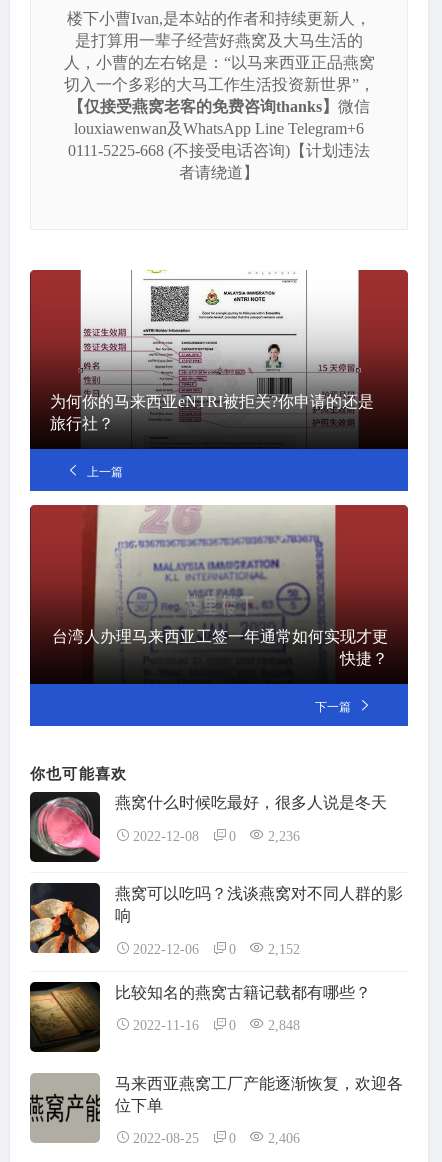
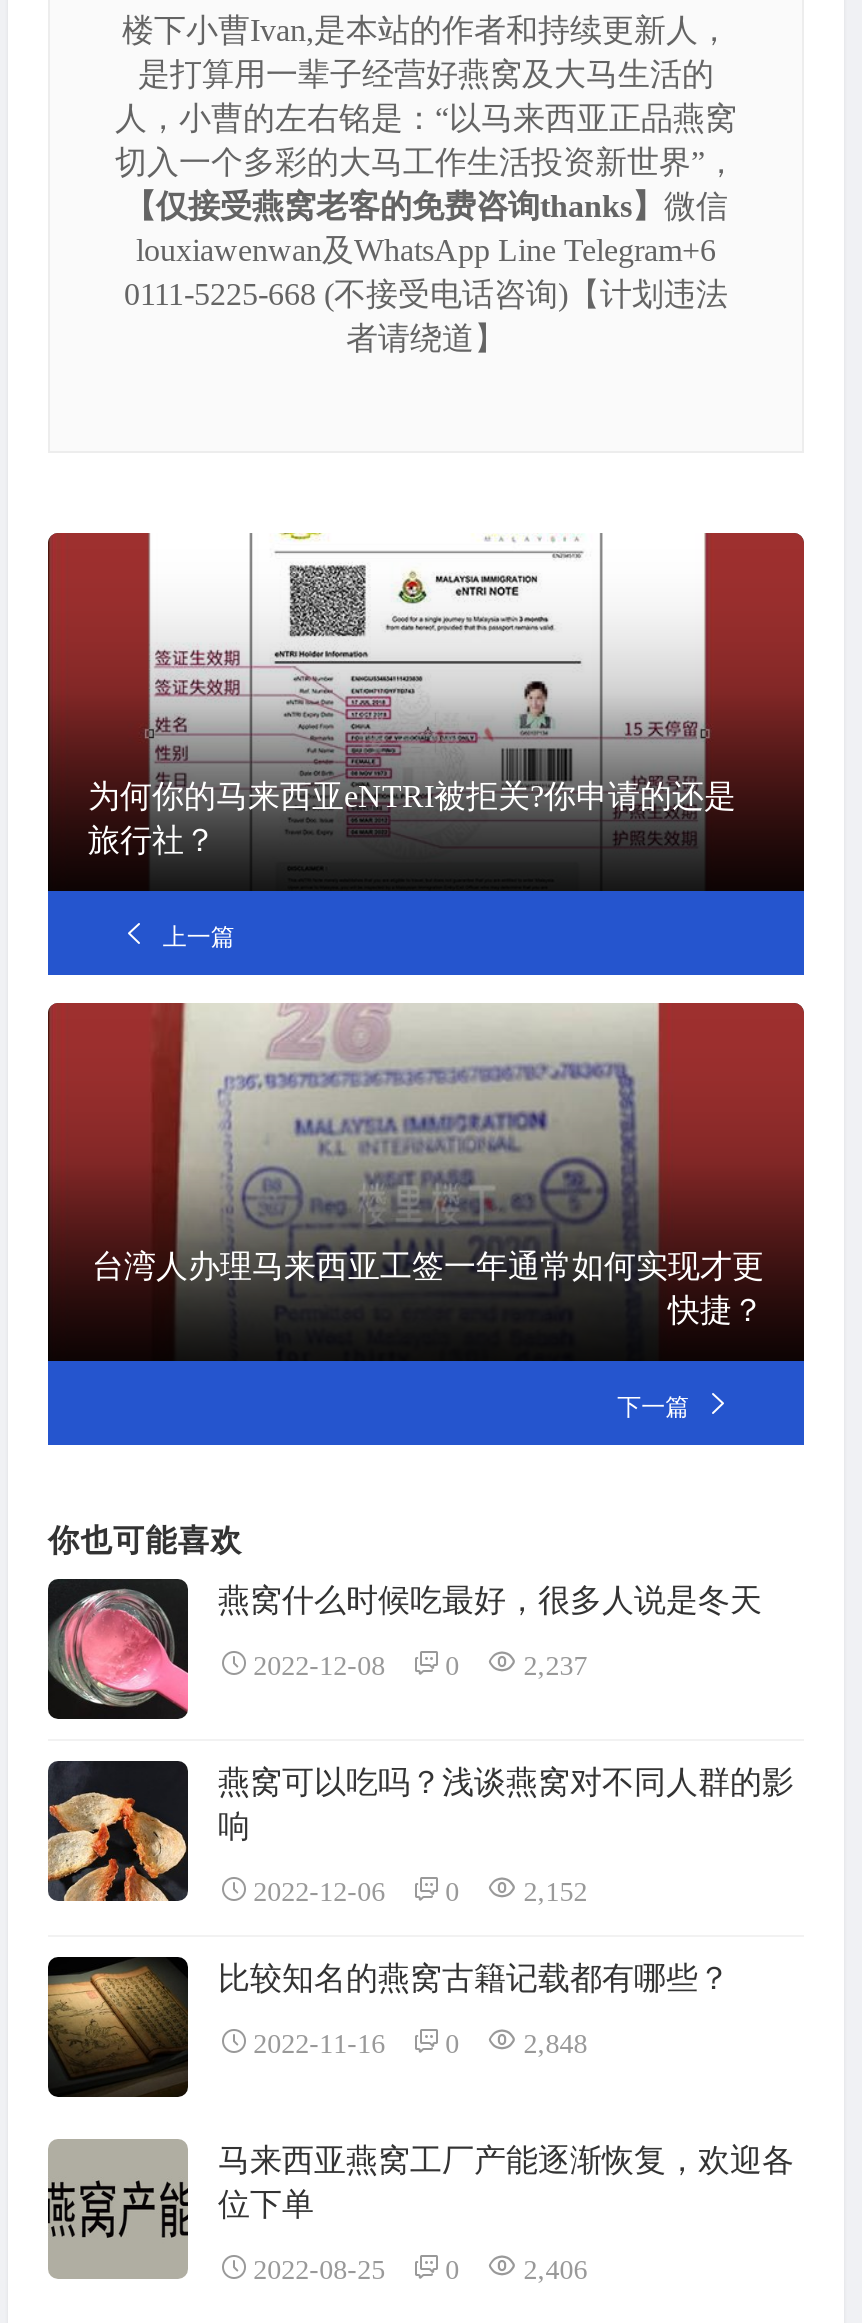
- 2,236
+ 2,237
